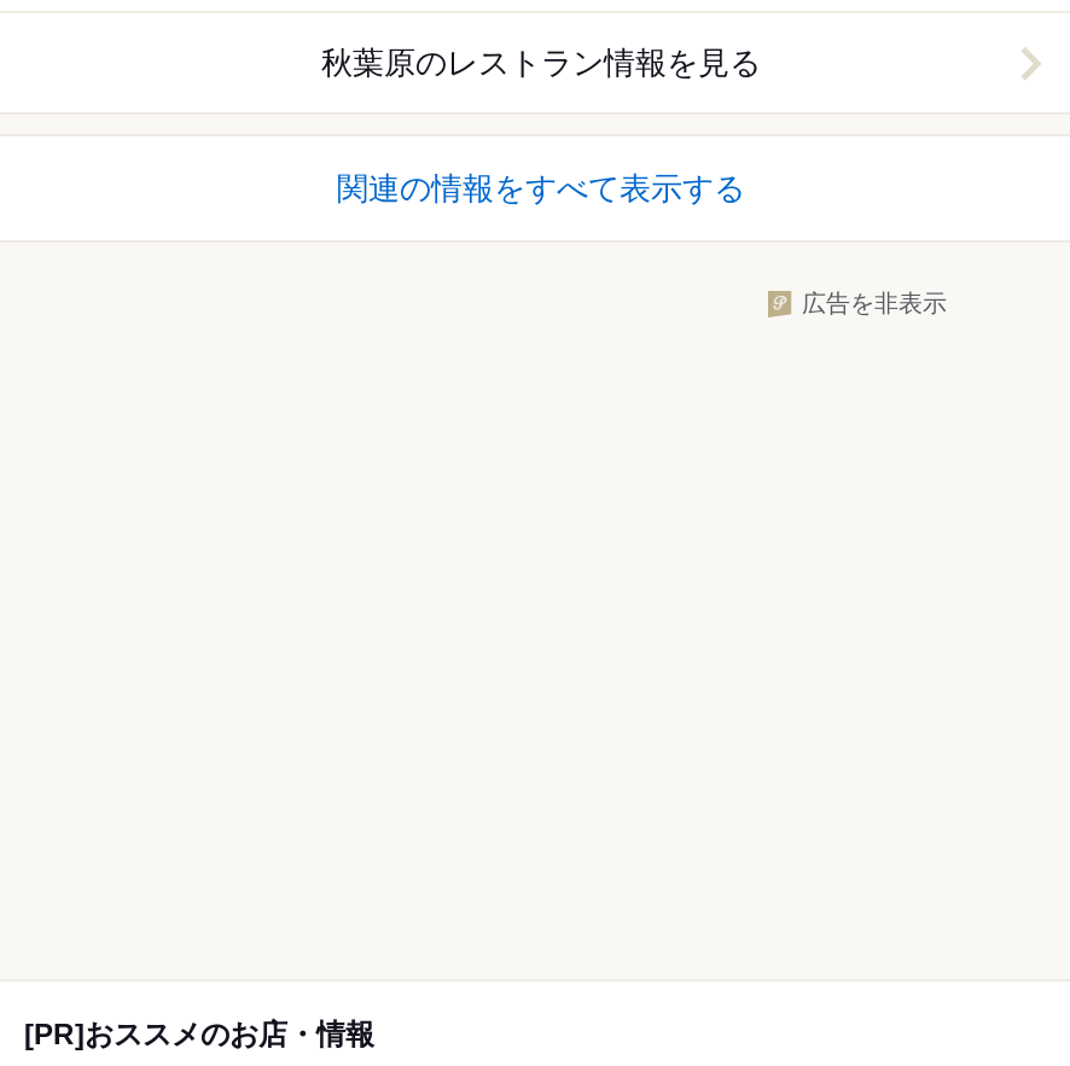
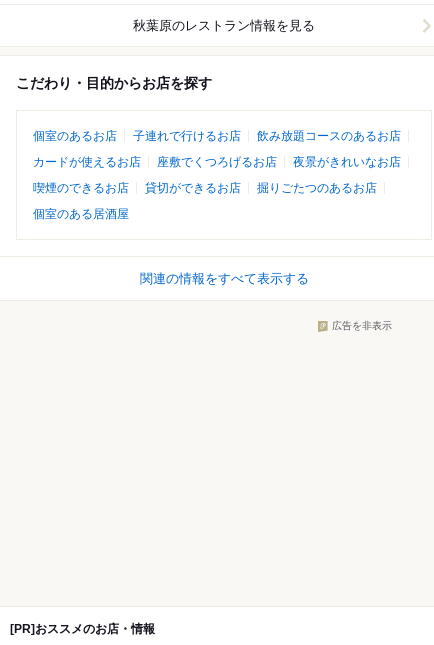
+ こだわり・目的からお店を探す
+ 個室のあるお店
+ 子連れで行けるお店
+ 飲み放題コースのあるお店
+ カードが使えるお店
+ 座敷でくつろげるお店
+ 夜景がきれいなお店
+ 喫煙のできるお店
+ 貸切ができるお店
+ 掘りごたつのあるお店
+ 個室のある居酒屋
